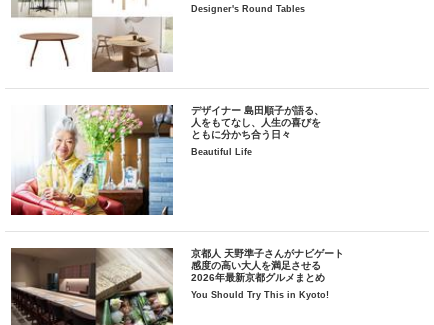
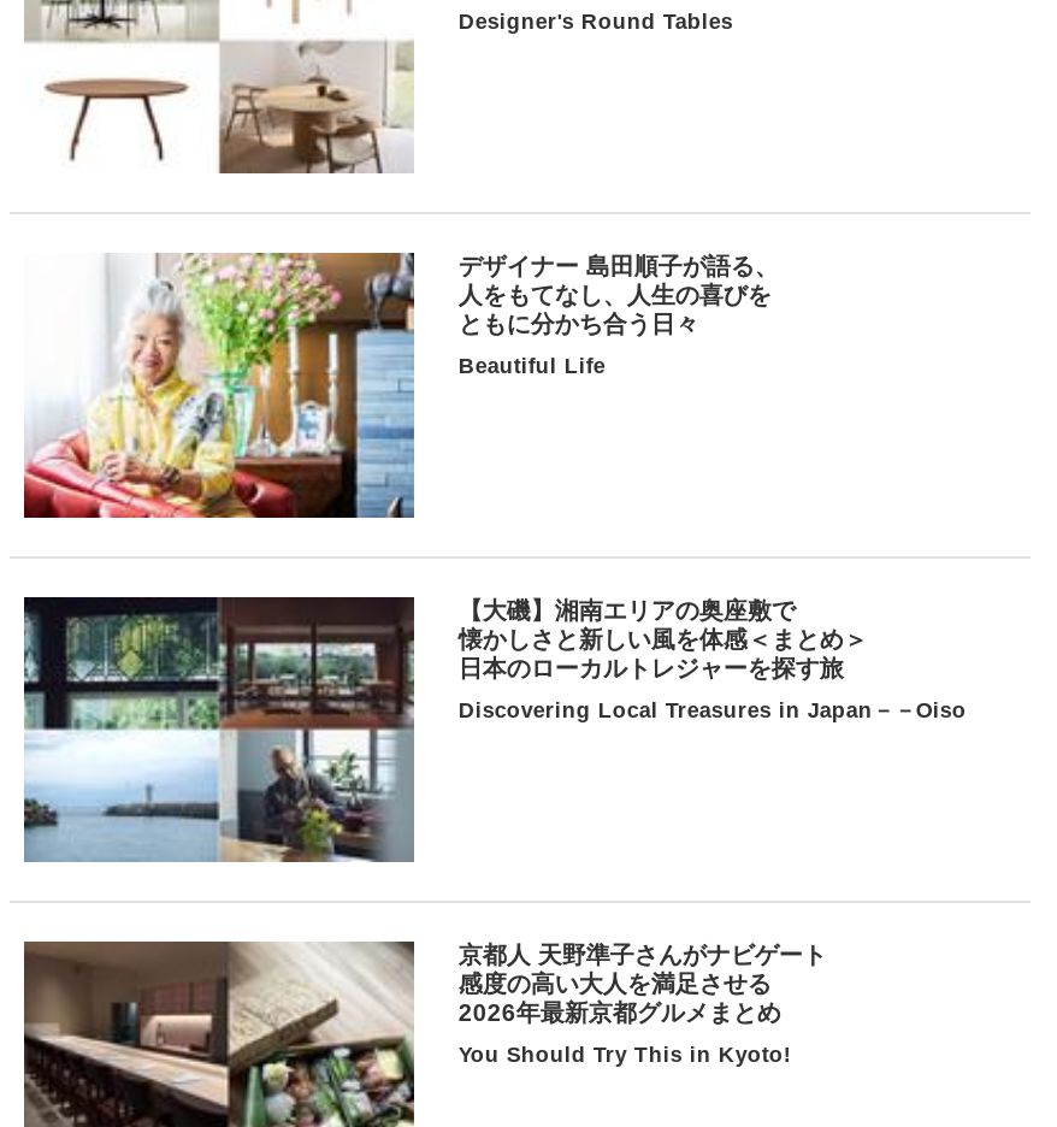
+ [image]
+ 【大磯】湘南エリアの奥座敷で
+ 懐かしさと新しい風を体感＜まとめ＞
+ 日本のローカルトレジャーを探す旅
+ Discovering Local Treasures in Japan－－Oiso
